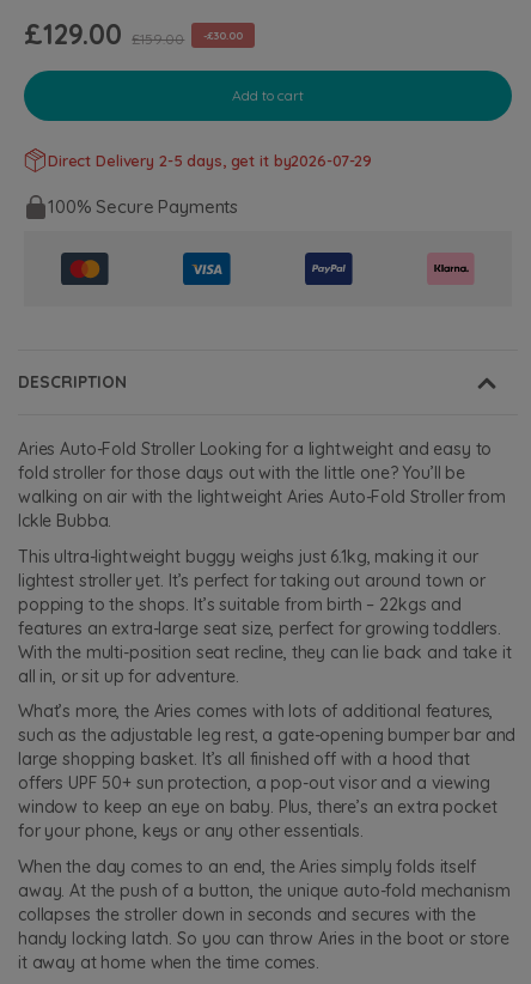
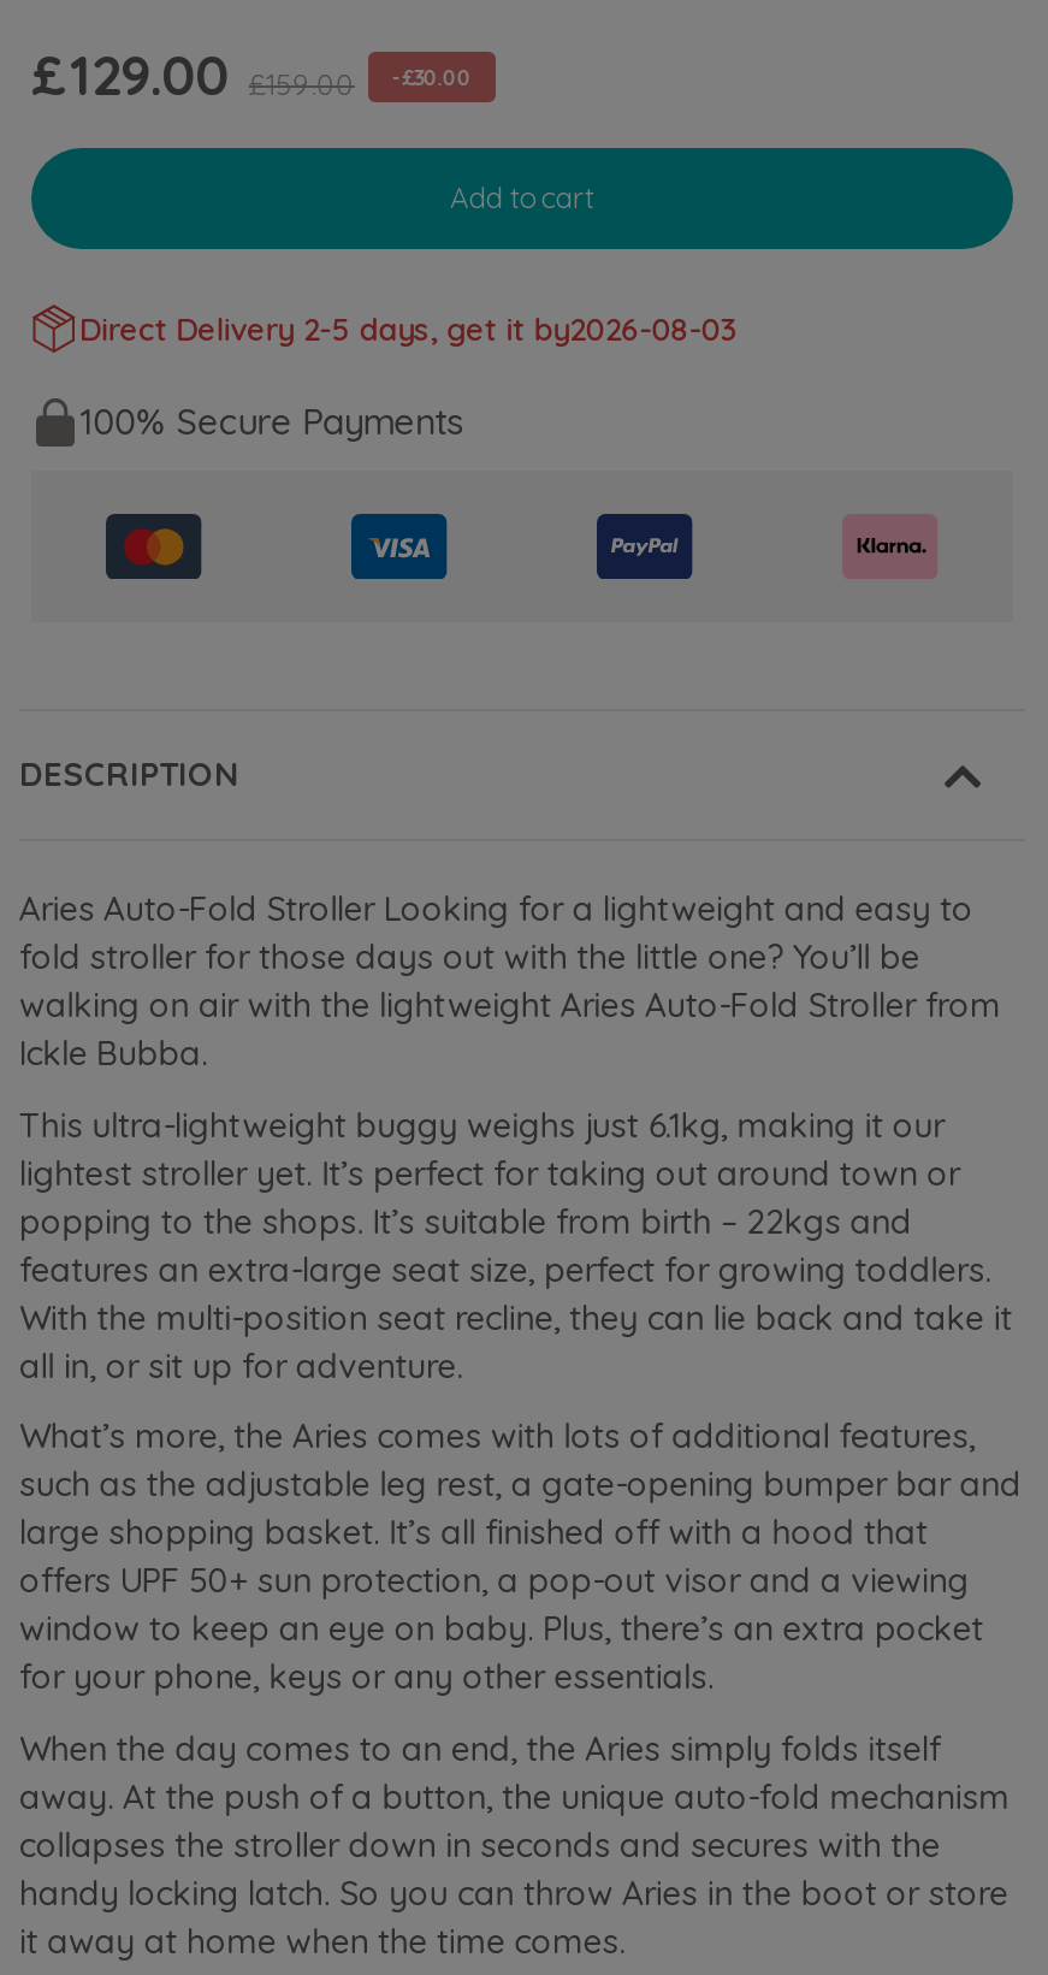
- Direct Delivery 2-5 days, get it by2026-07-29
+ Direct Delivery 2-5 days, get it by2026-08-03
